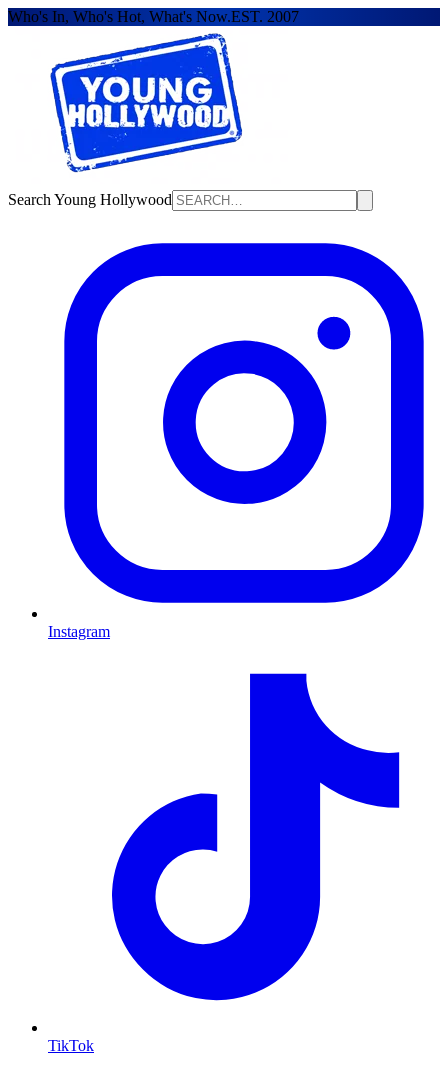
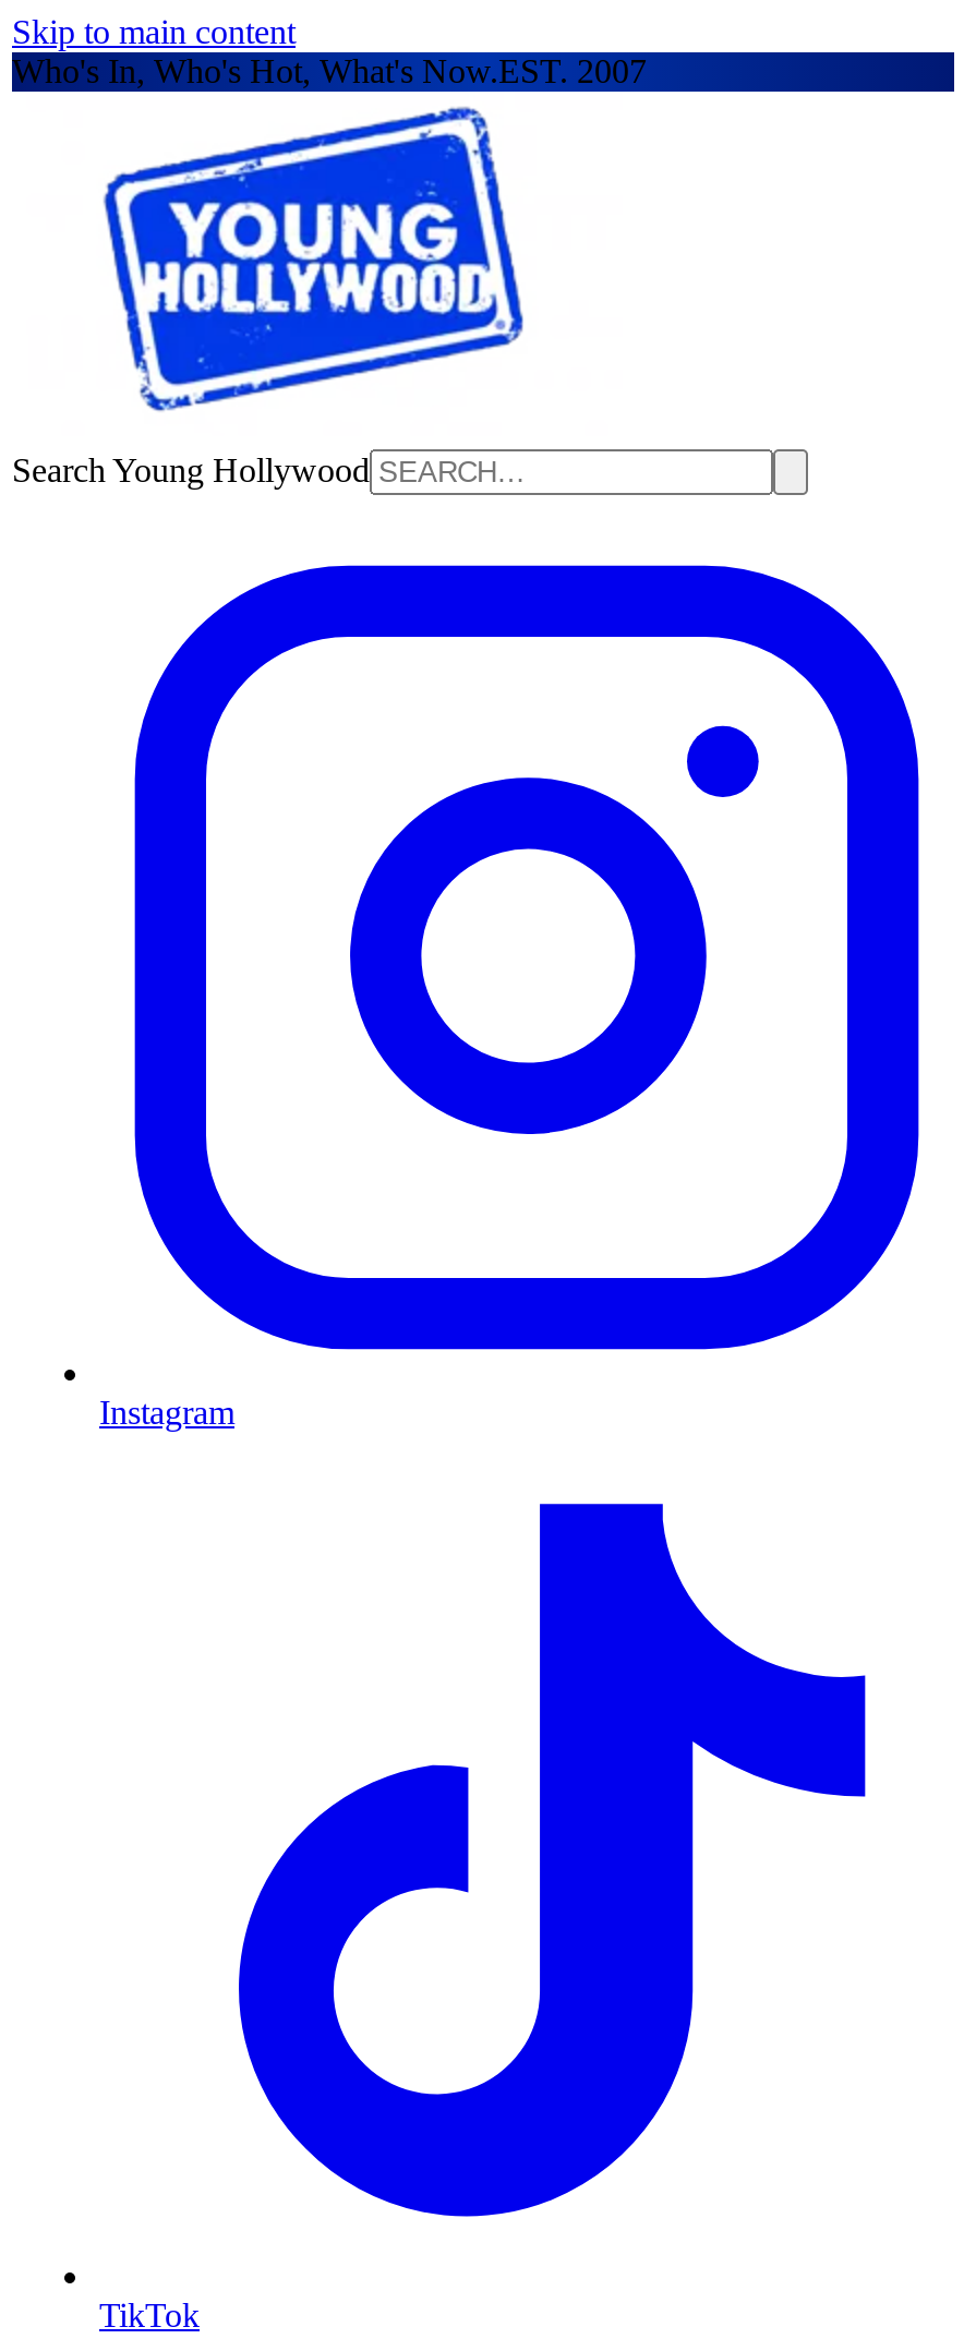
+ Skip to main content
